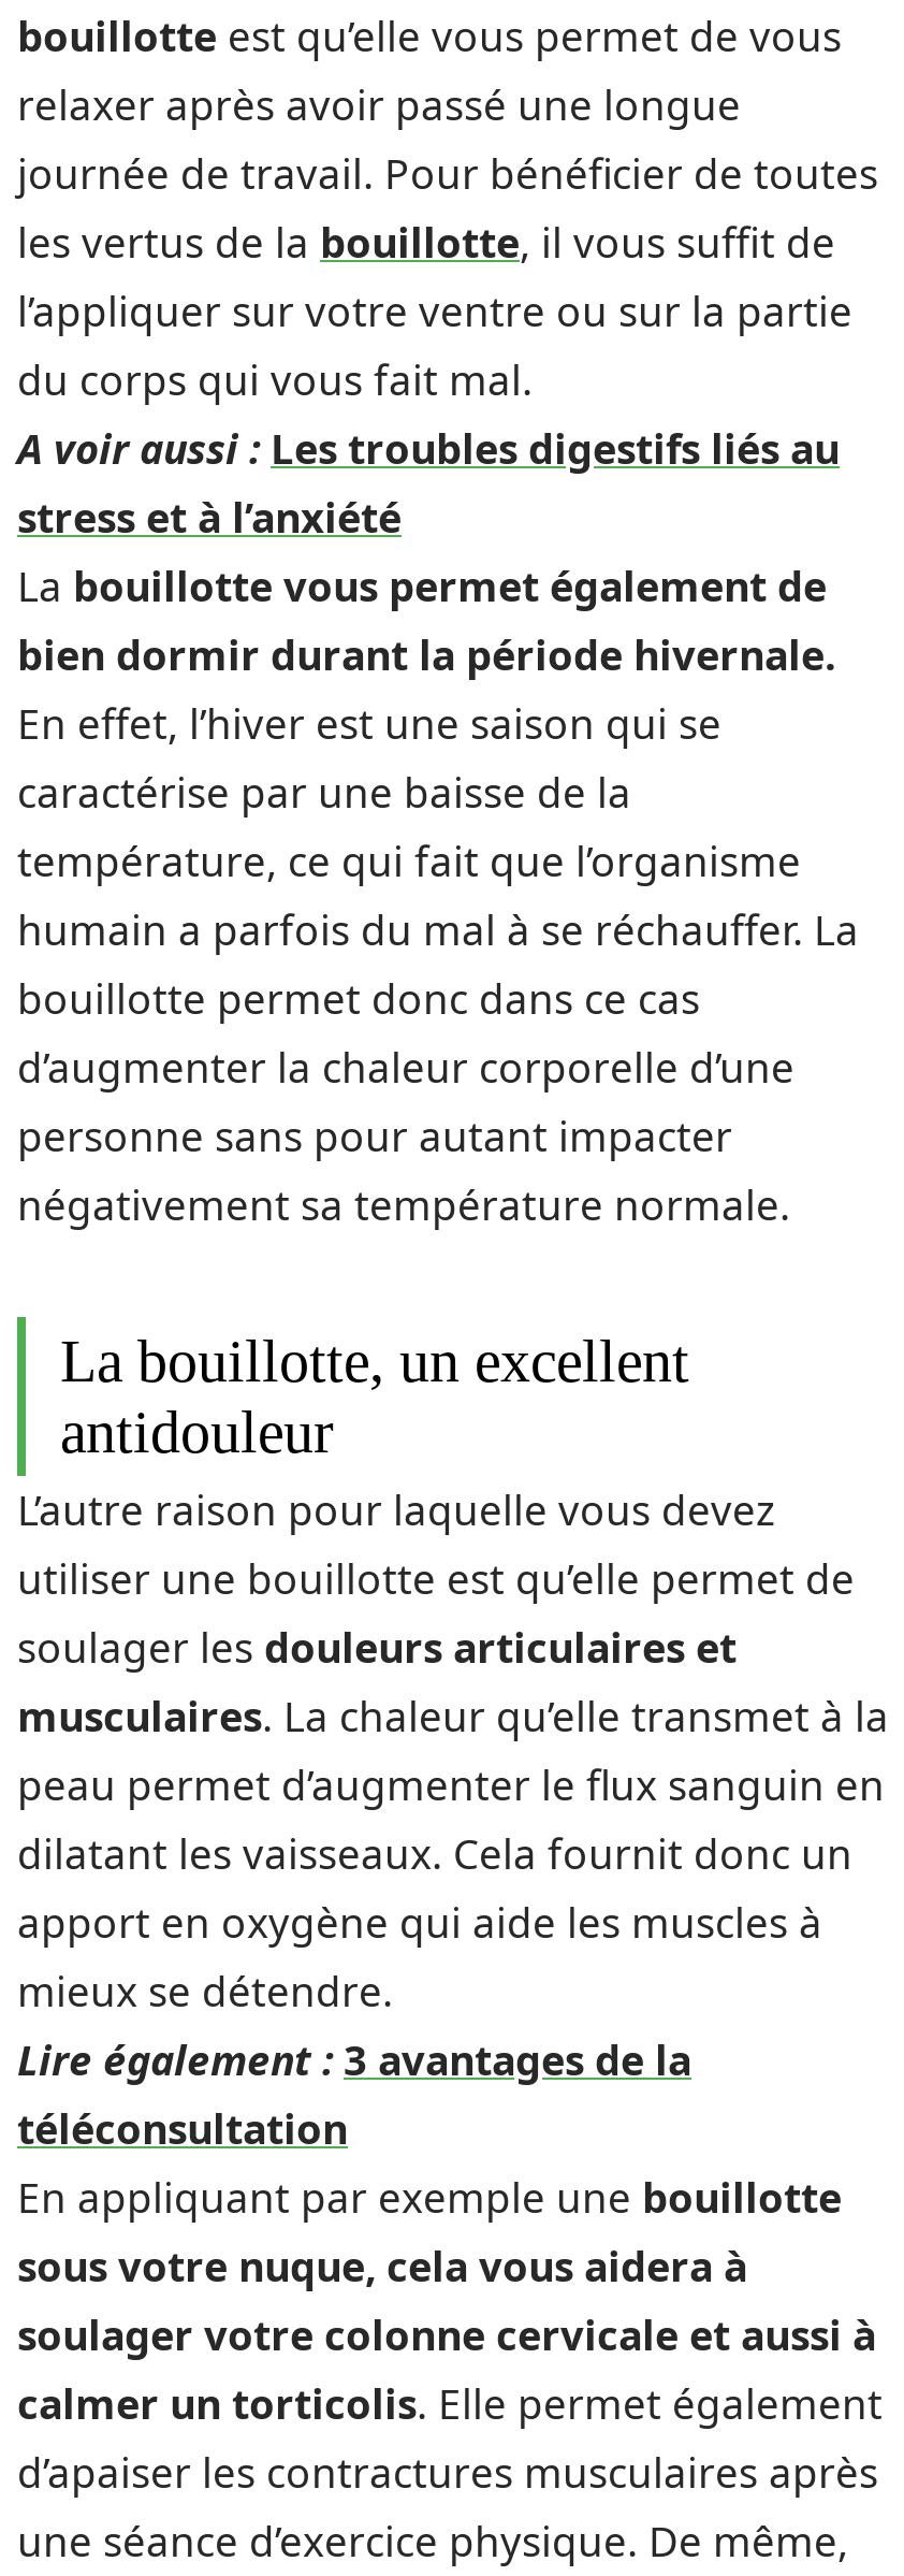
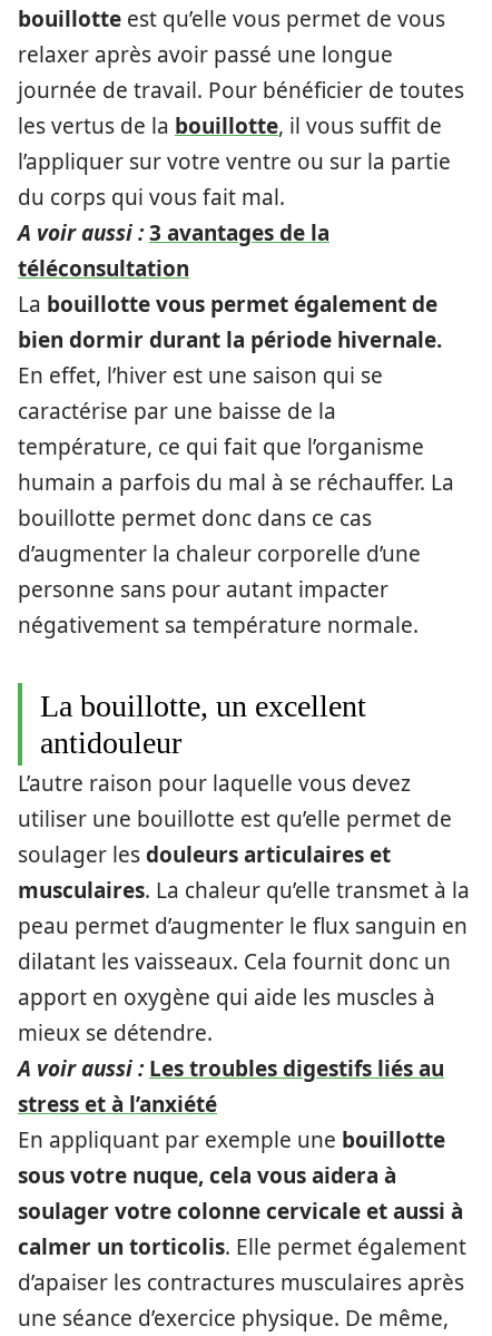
moved down: A voir aussi : Les troubles digestifs liés au | stress et à l’anxiété

+ A voir aussi : 3 avantages de la

- Lire également : 3 avantages de la

moved up: téléconsultation
